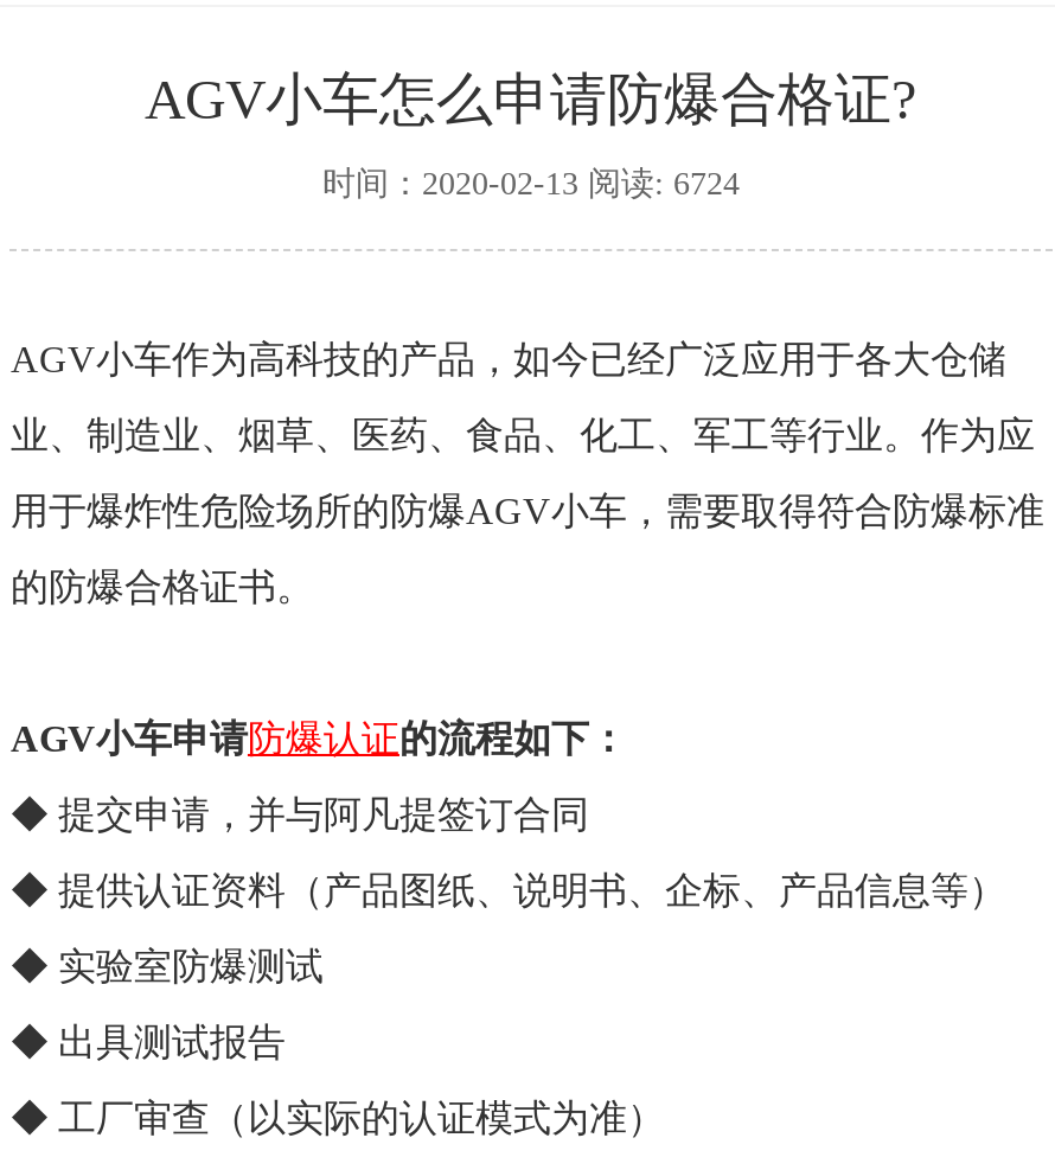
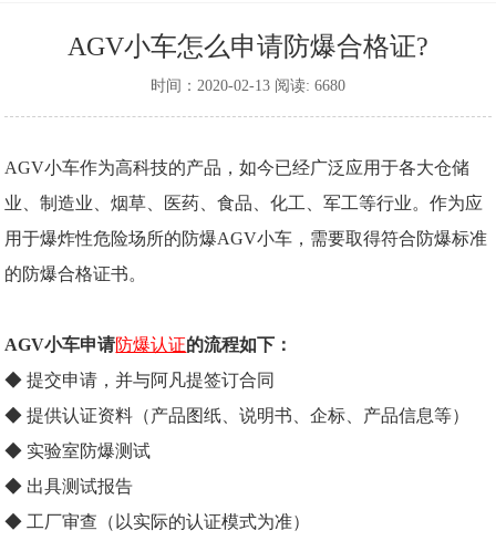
- 时间：2020-02-13 阅读: 6724
+ 时间：2020-02-13 阅读: 6680
